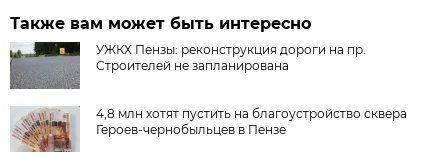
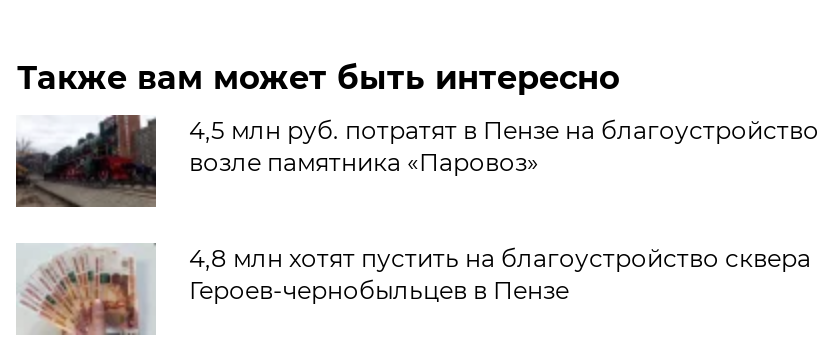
- [image]
- УЖКХ Пензы: реконструкция дороги на пр.
- Строителей не запланирована
+ [image]
+ 4,5 млн руб. потратят в Пензе на благоустройство
+ возле памятника «Паровоз»
